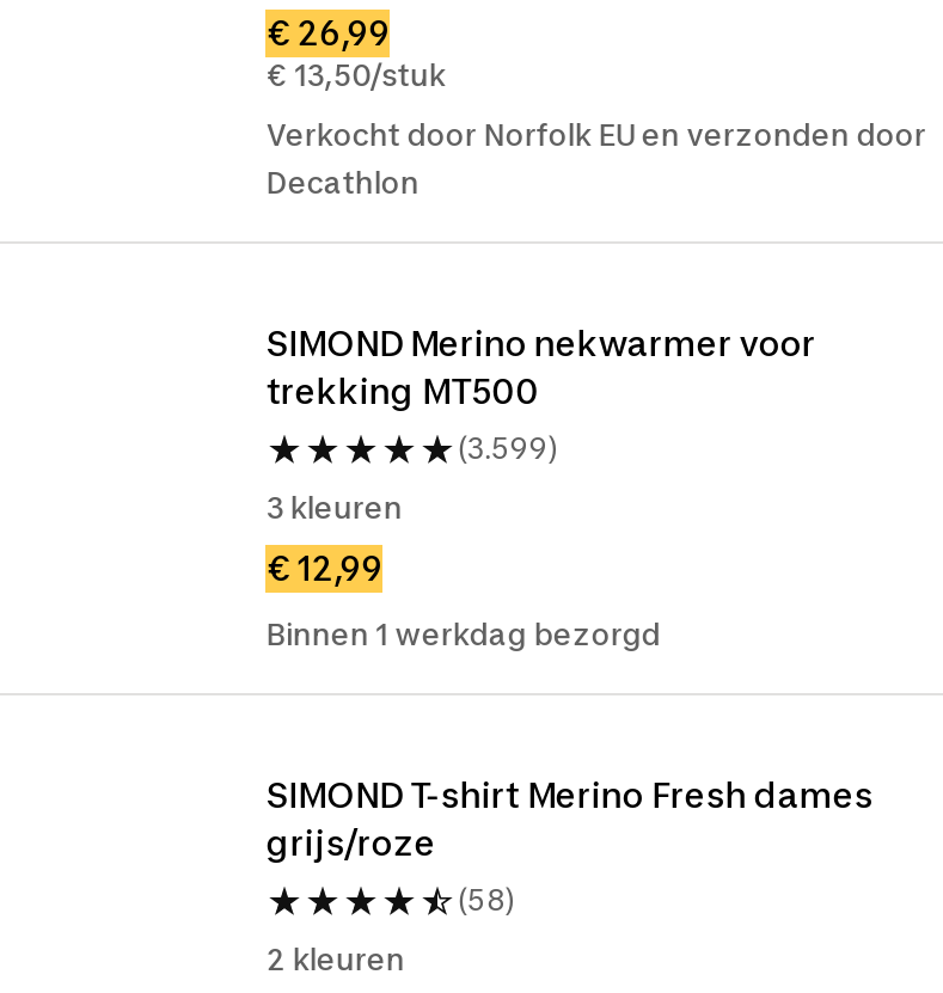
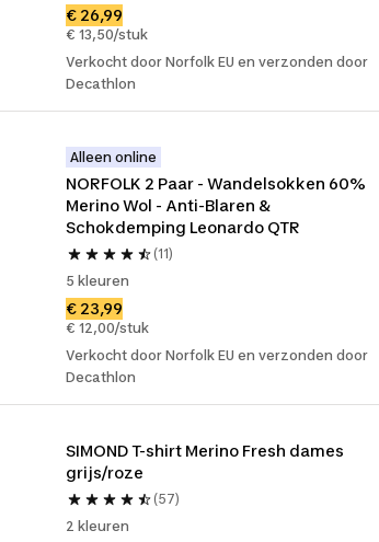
- SIMOND Merino nekwarmer voor
- trekking MT500
- (3.599)
- 3 kleuren
- € 12,99
- Binnen 1 werkdag bezorgd
+ Alleen online
+ NORFOLK 2 Paar - Wandelsokken 60%
+ Merino Wol - Anti-Blaren &
+ Schokdemping Leonardo QTR
+ (11)
+ 5 kleuren
+ € 23,99
+ € 12,00/stuk
+ Verkocht door Norfolk EU en verzonden door
+ Decathlon

- (58)
+ (57)
